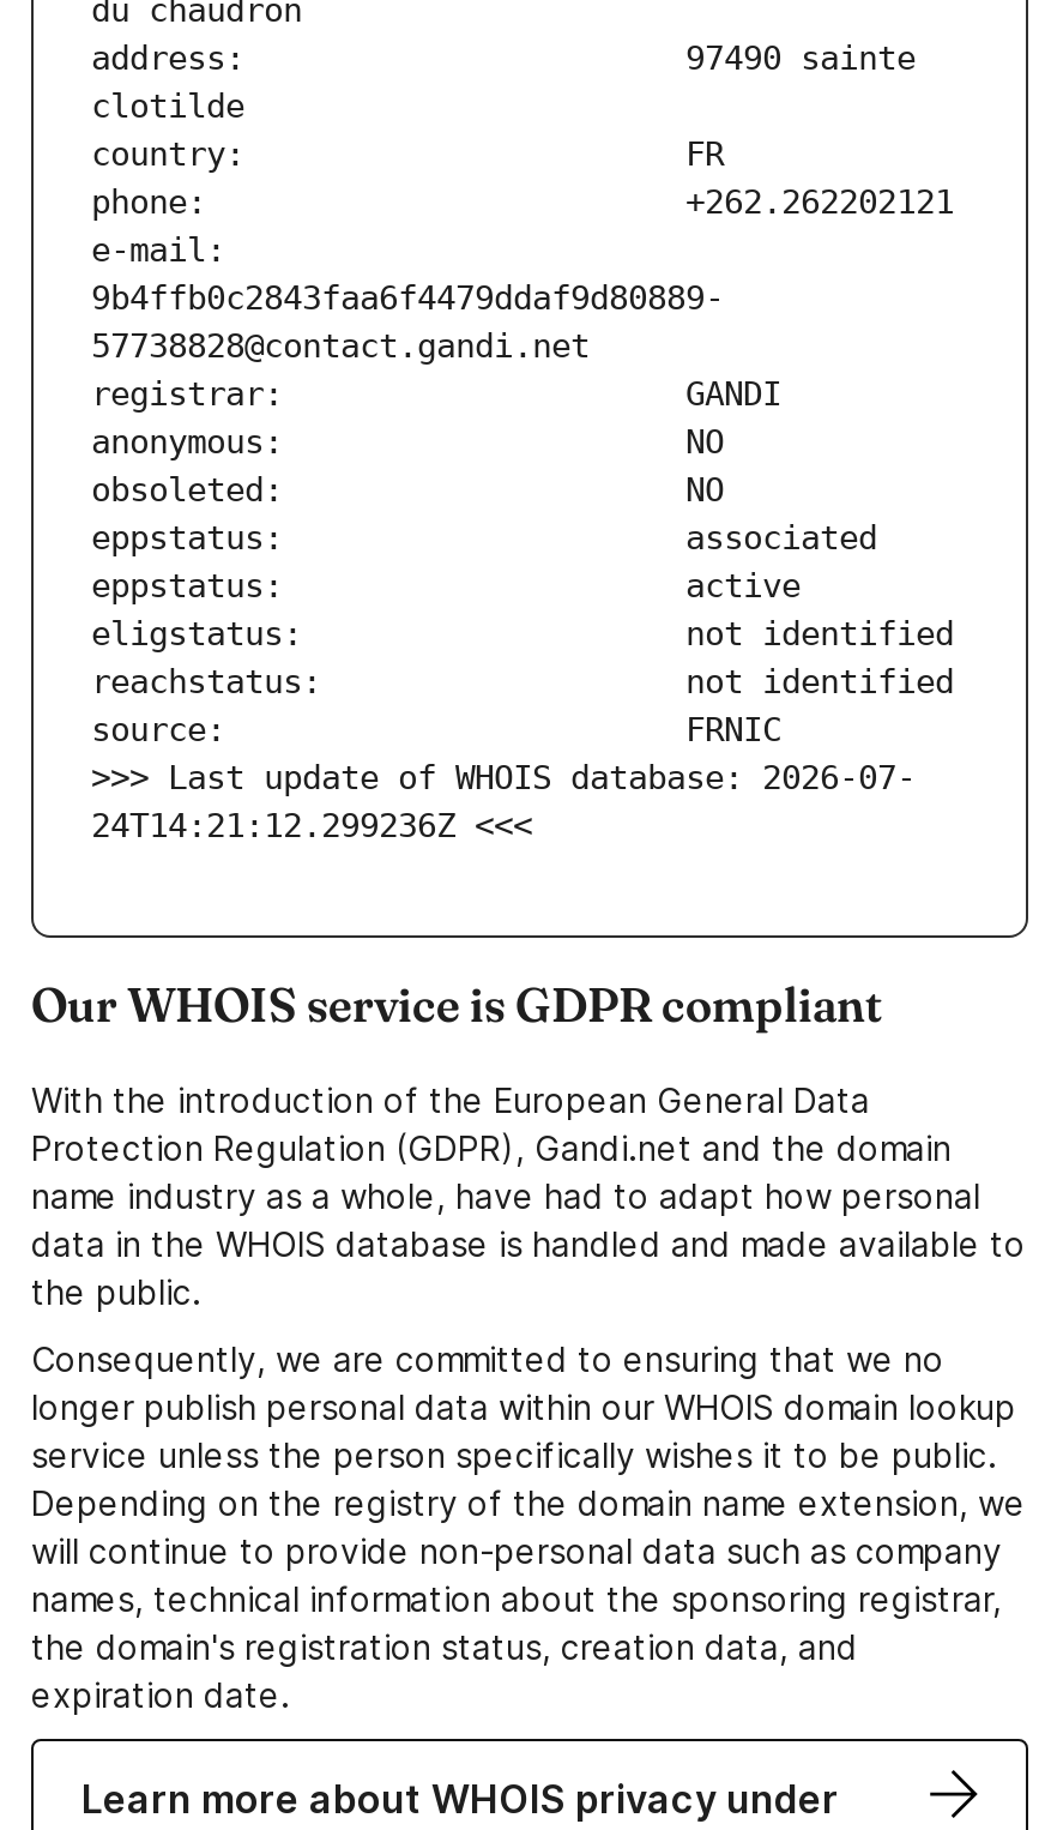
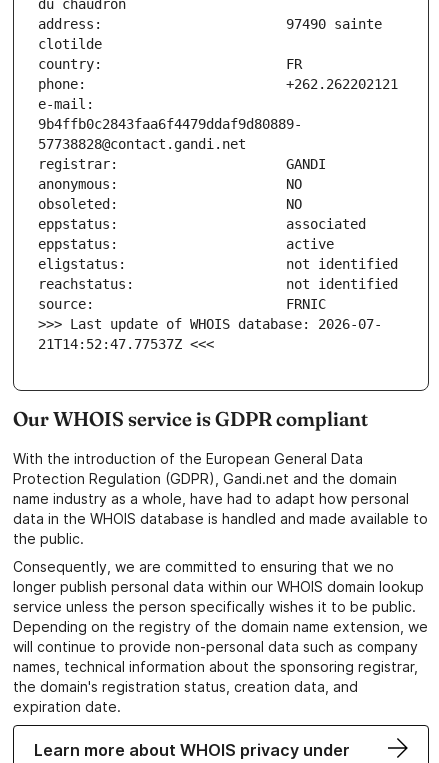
- 24T14:21:12.299236Z <<<
+ 21T14:52:47.77537Z <<<
